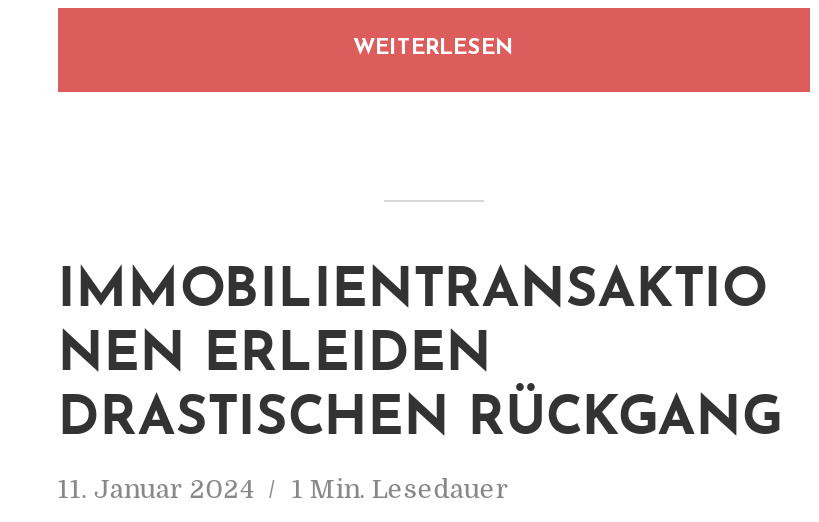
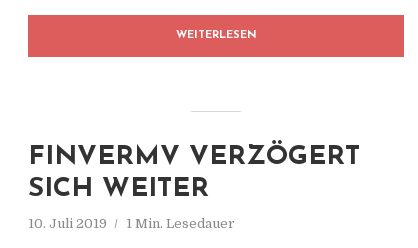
- IMMOBILIENTRANSAKTIO
- NEN ERLEIDEN
- DRASTISCHEN RÜCKGANG
+ FINVERMV VERZÖGERT
+ SICH WEITER

- 11. Januar 2024 1 Min. Lesedauer
+ 10. Juli 2019 1 Min. Lesedauer
